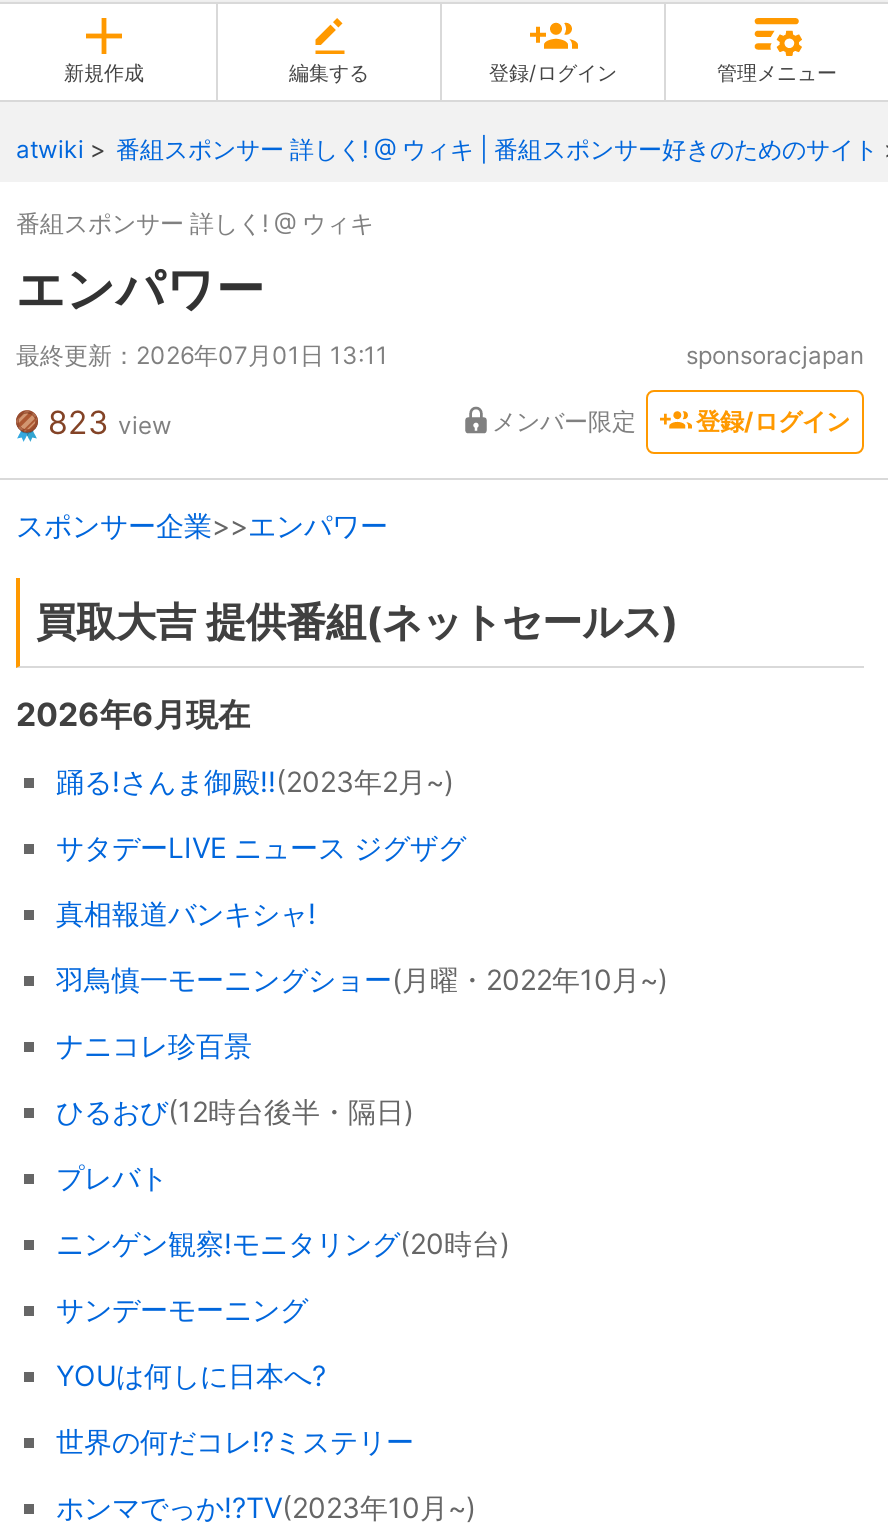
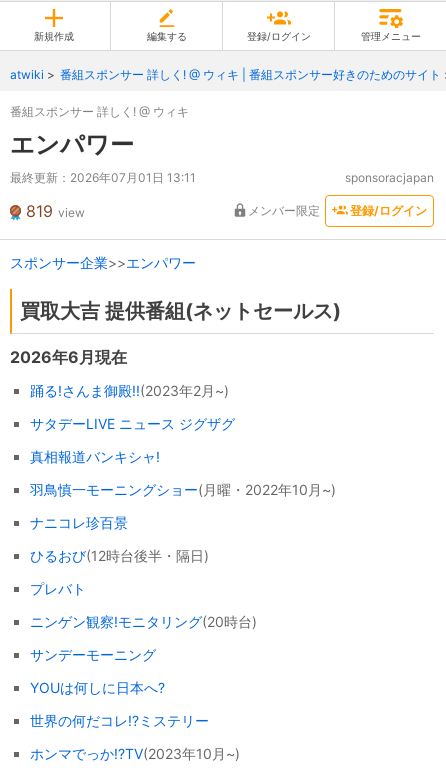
- 823 view
+ 819 view
